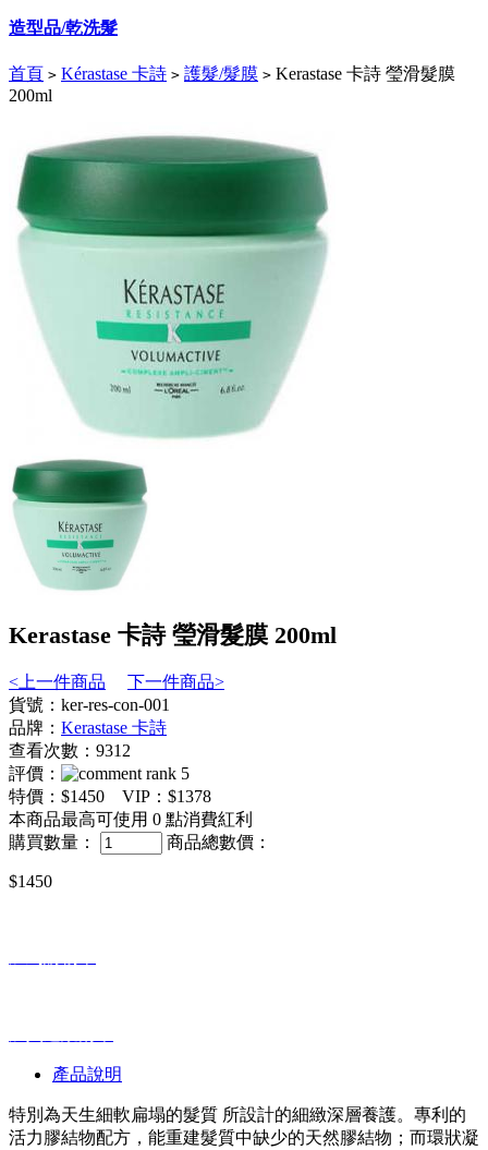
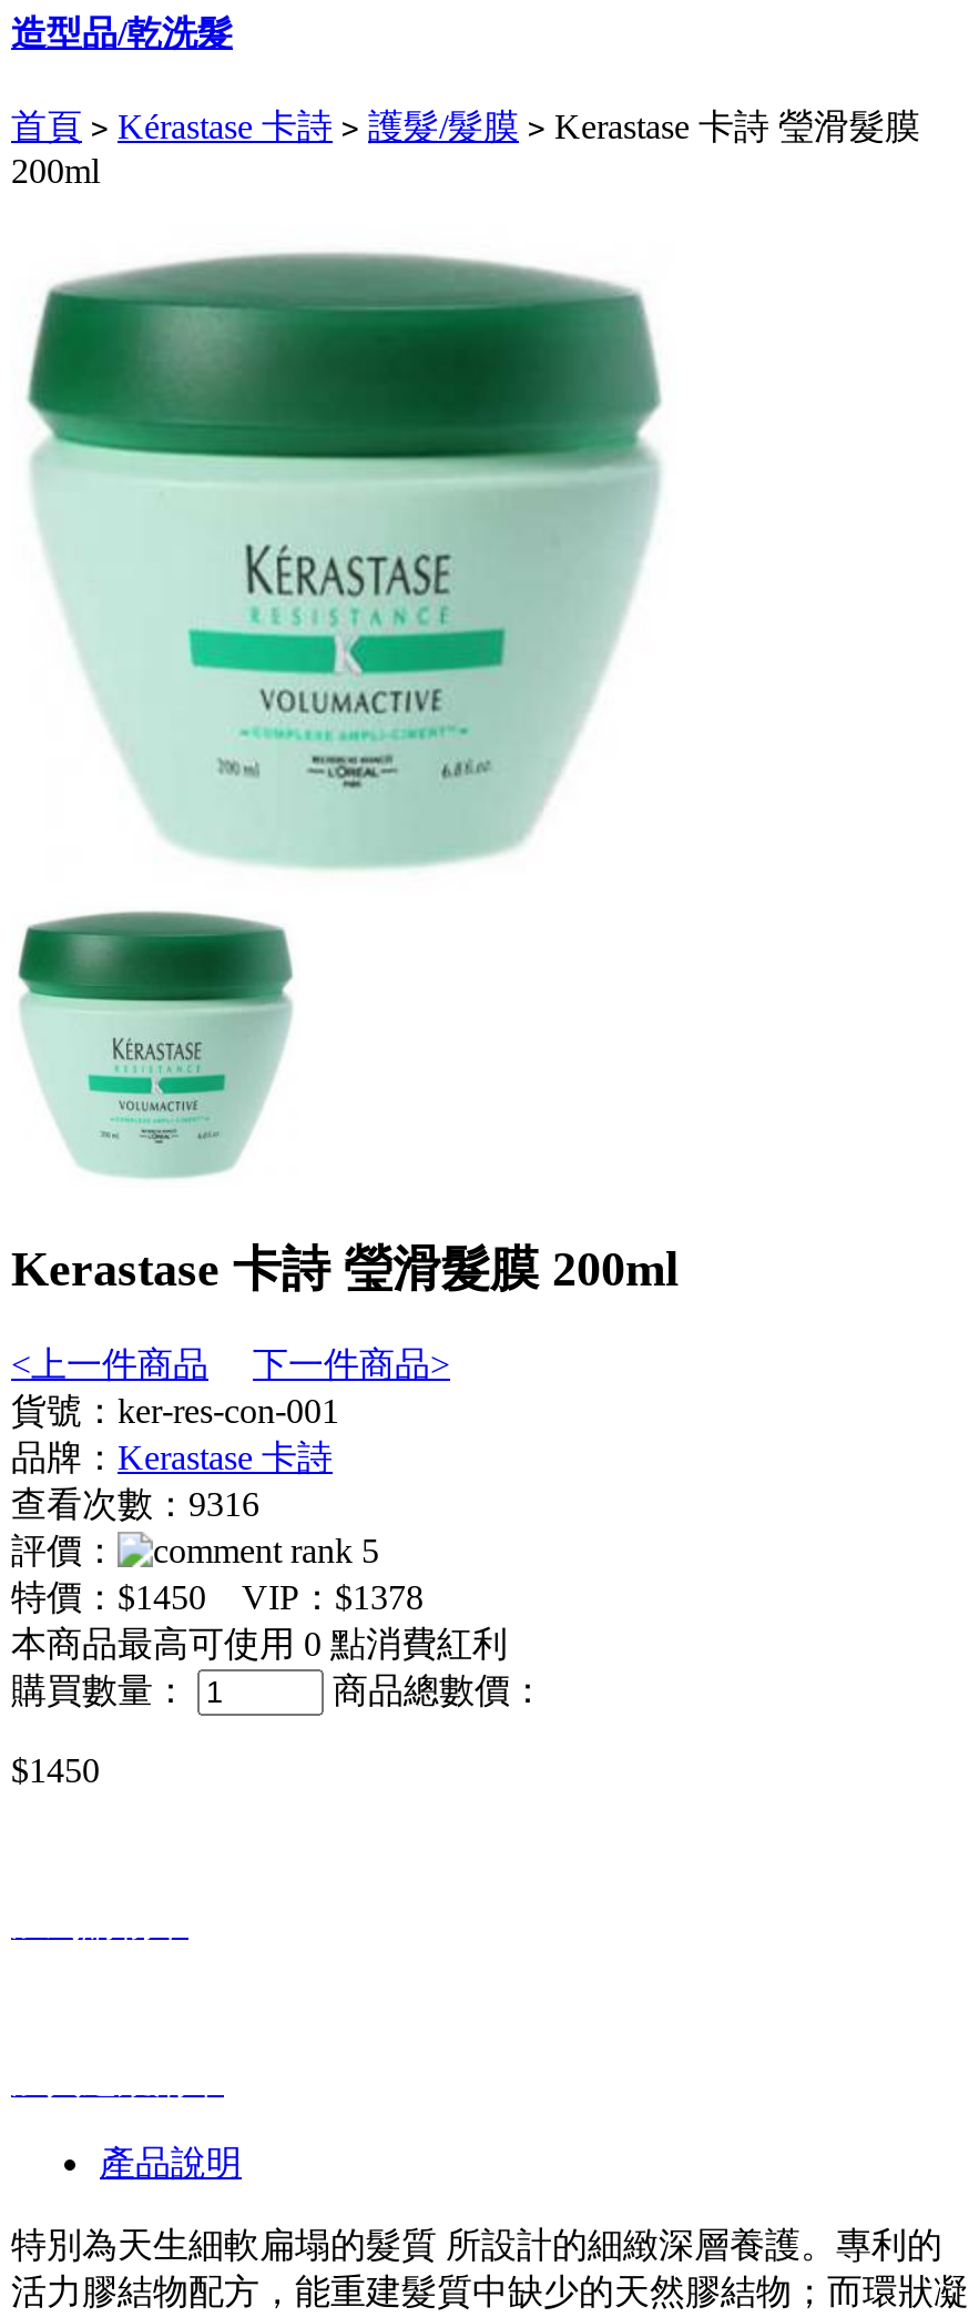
- 查看次數：9312
+ 查看次數：9316
